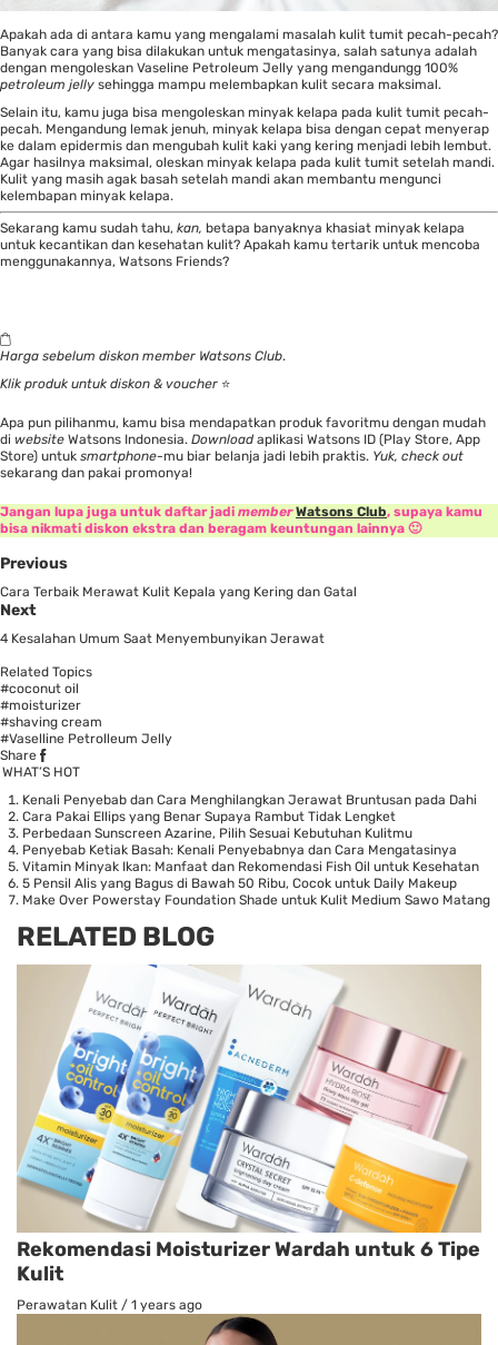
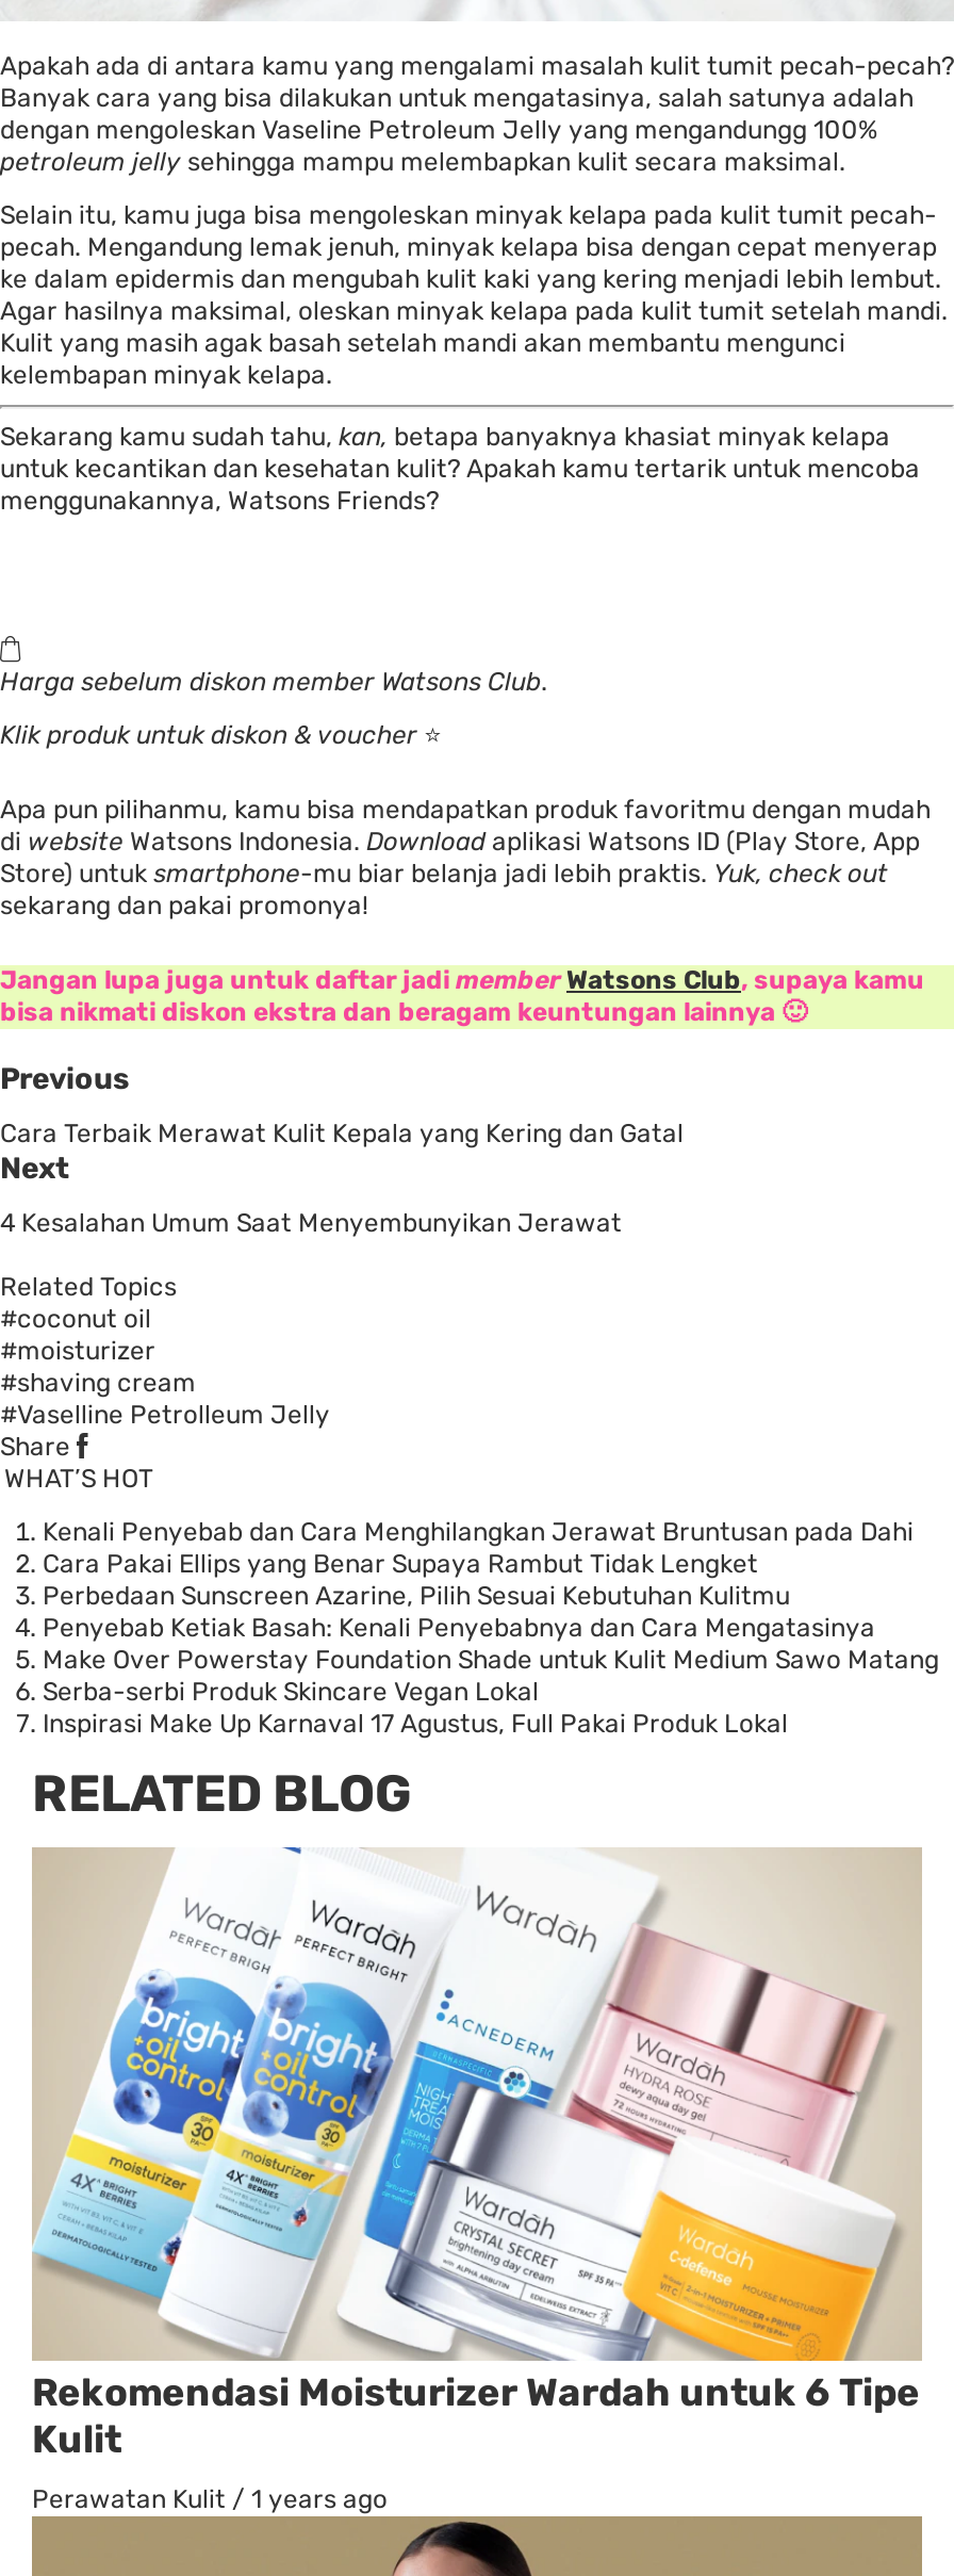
- Vitamin Minyak Ikan: Manfaat dan Rekomendasi Fish Oil untuk Kesehatan
- 5 Pensil Alis yang Bagus di Bawah 50 Ribu, Cocok untuk Daily Makeup

moved up: Make Over Powerstay Foundation Shade untuk Kulit Medium Sawo Matang

+ Serba-serbi Produk Skincare Vegan Lokal
+ Inspirasi Make Up Karnaval 17 Agustus, Full Pakai Produk Lokal
